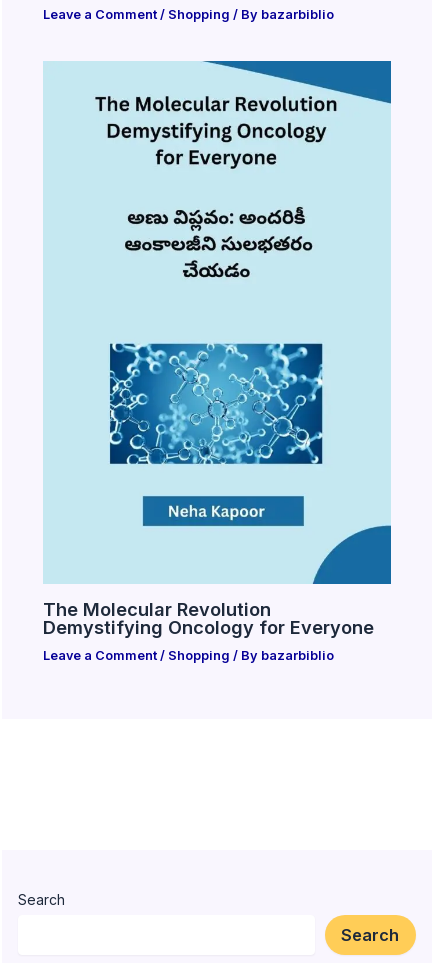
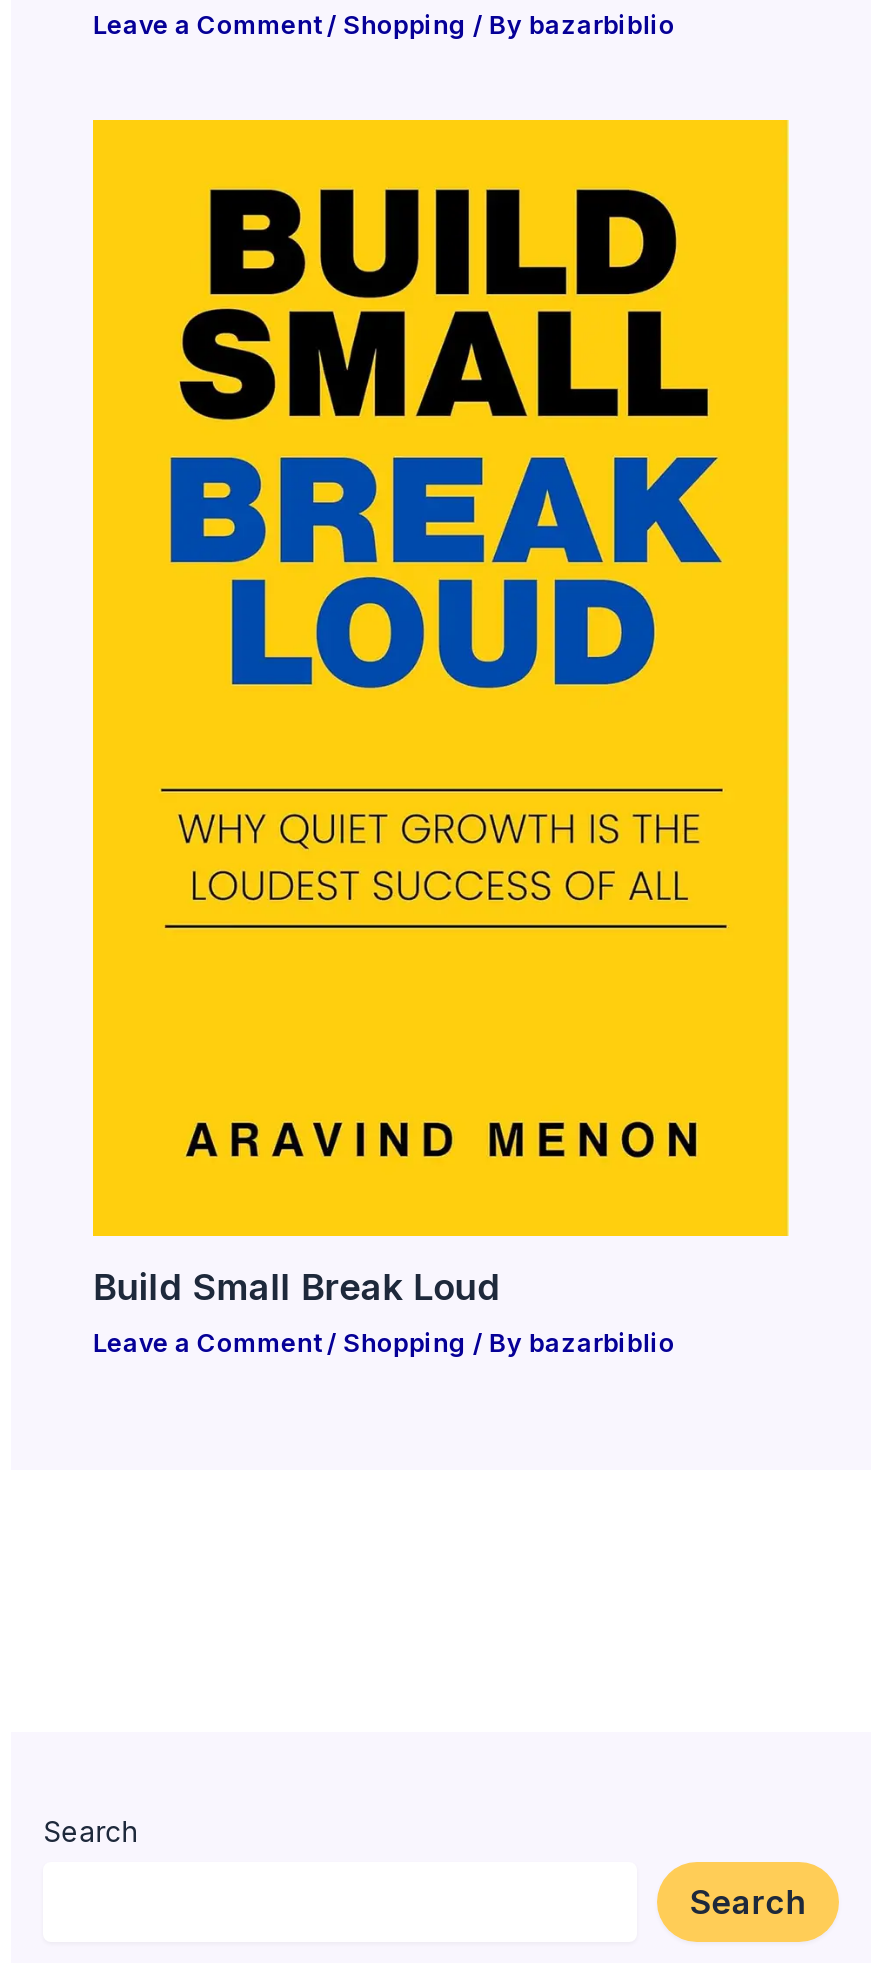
- [image]
- The Molecular Revolution
- Demystifying Oncology for Everyone
+ [image]
+ Build Small Break Loud
